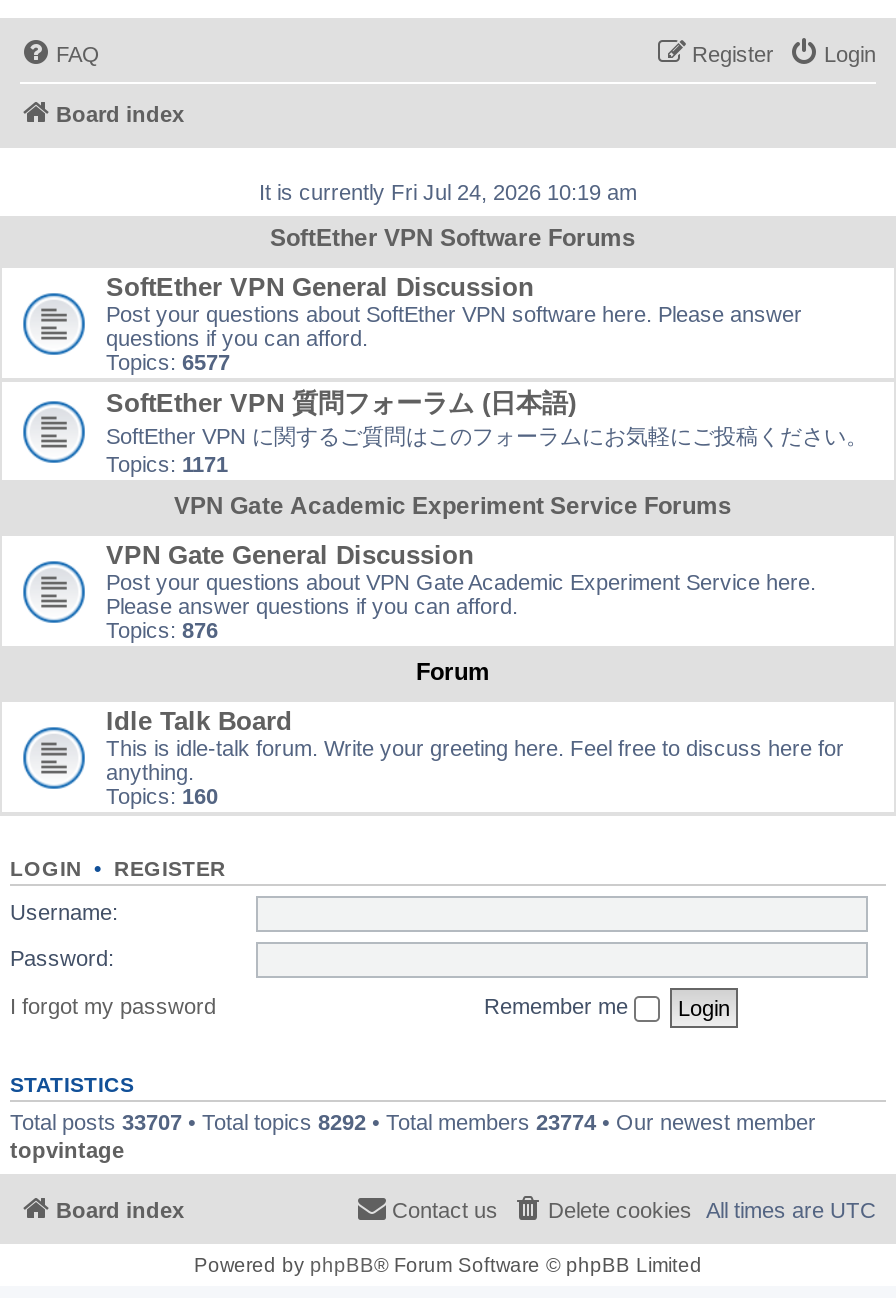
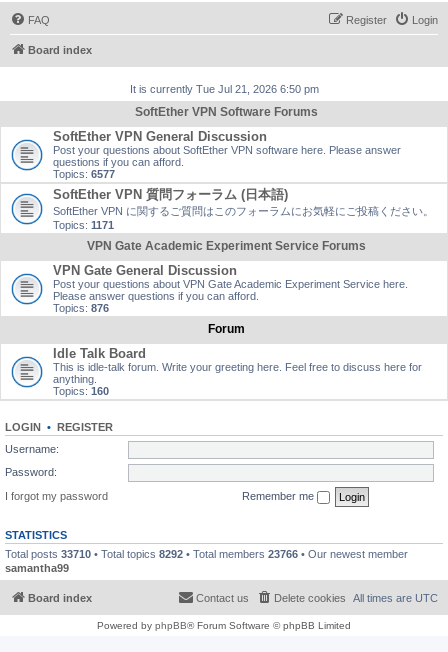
- It is currently Fri Jul 24, 2026 10:19 am
+ It is currently Tue Jul 21, 2026 6:50 pm

- Total posts 33707 • Total topics 8292 • Total members 23774 • Our newest member
- topvintage
+ Total posts 33710 • Total topics 8292 • Total members 23766 • Our newest member
+ samantha99
